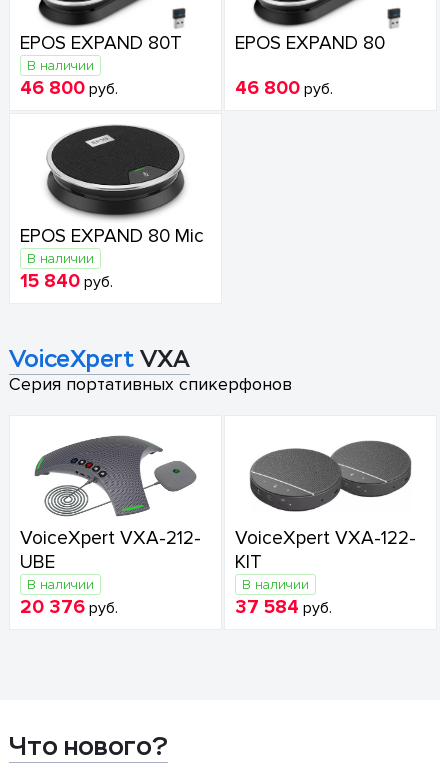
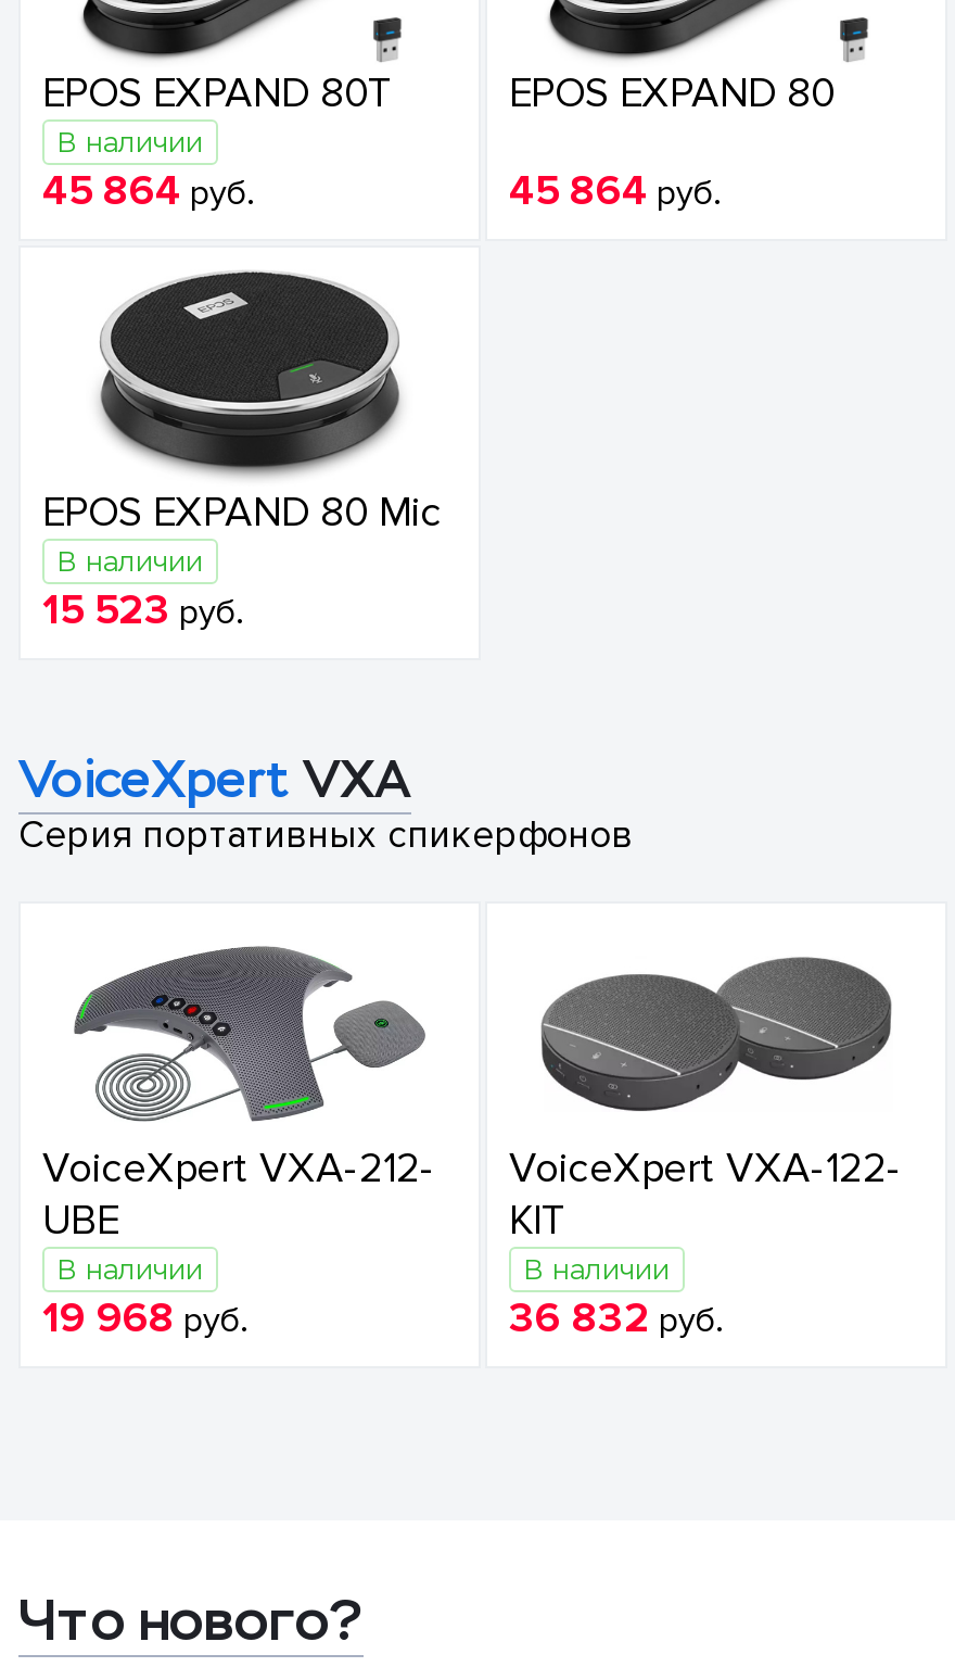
- 46 800 руб.
+ 45 864 руб.

- 46 800 руб.
+ 45 864 руб.

- 15 840 руб.
+ 15 523 руб.

- 20 376 руб.
+ 19 968 руб.

- 37 584 руб.
+ 36 832 руб.
